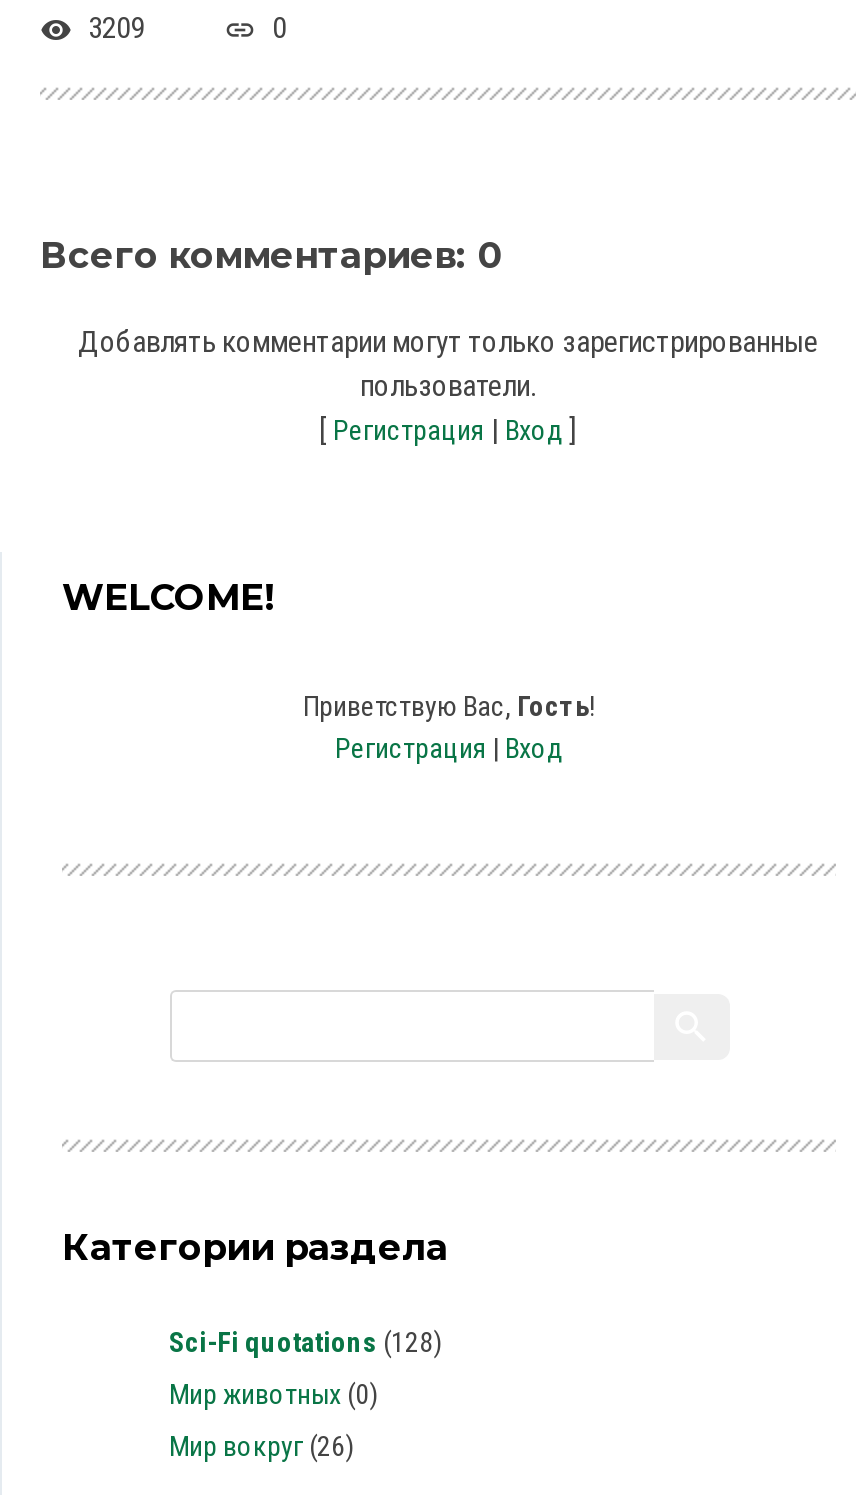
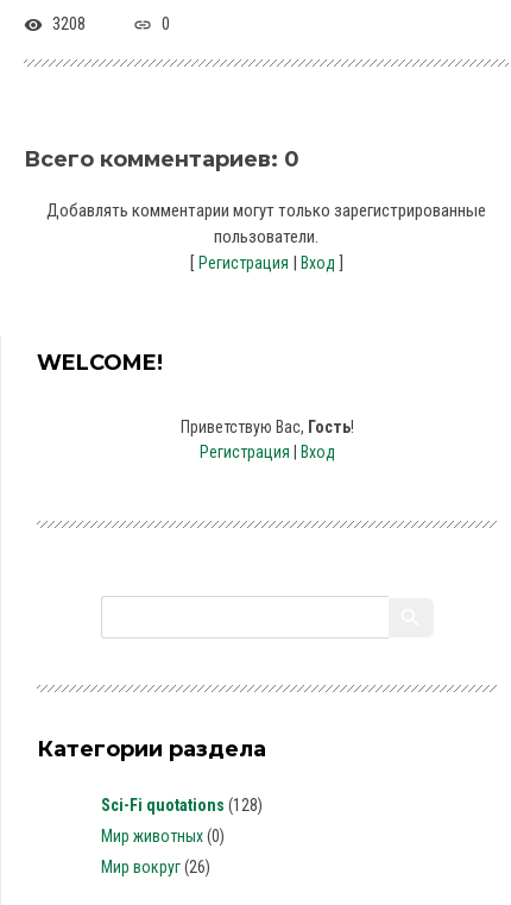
- 3209
+ 3208
